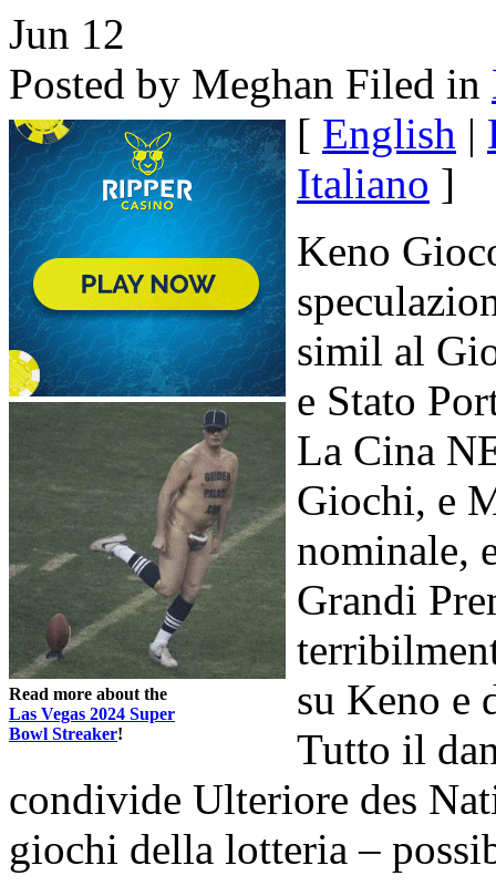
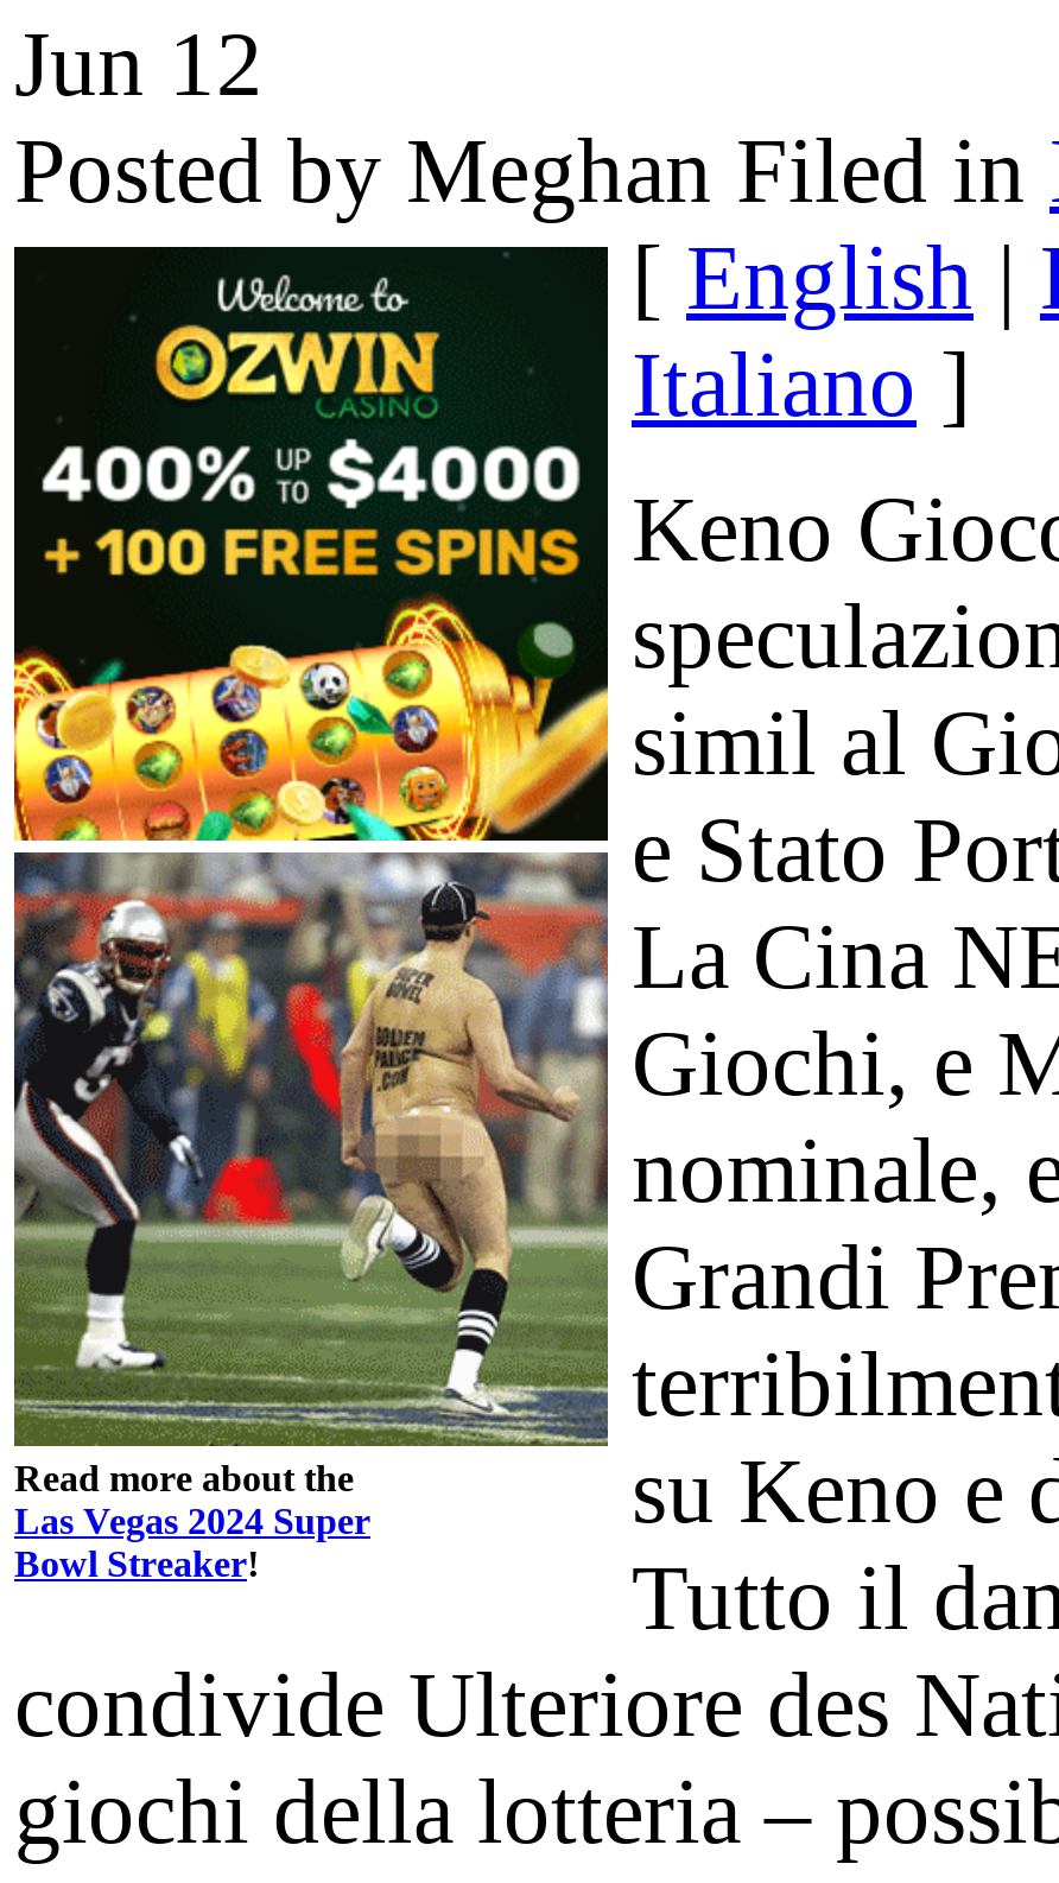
- [image]
+ [image]
